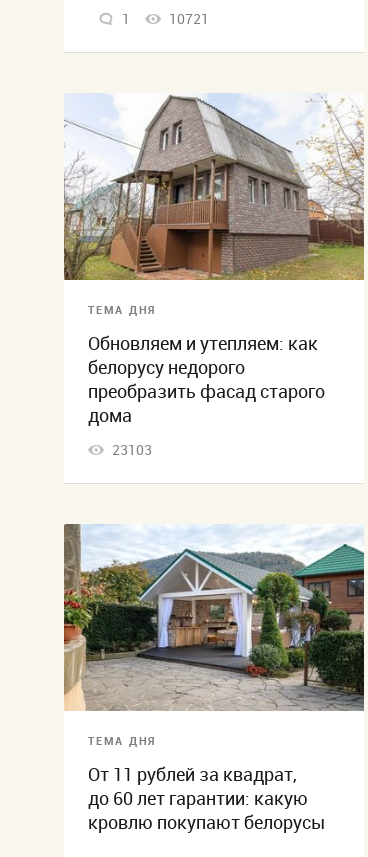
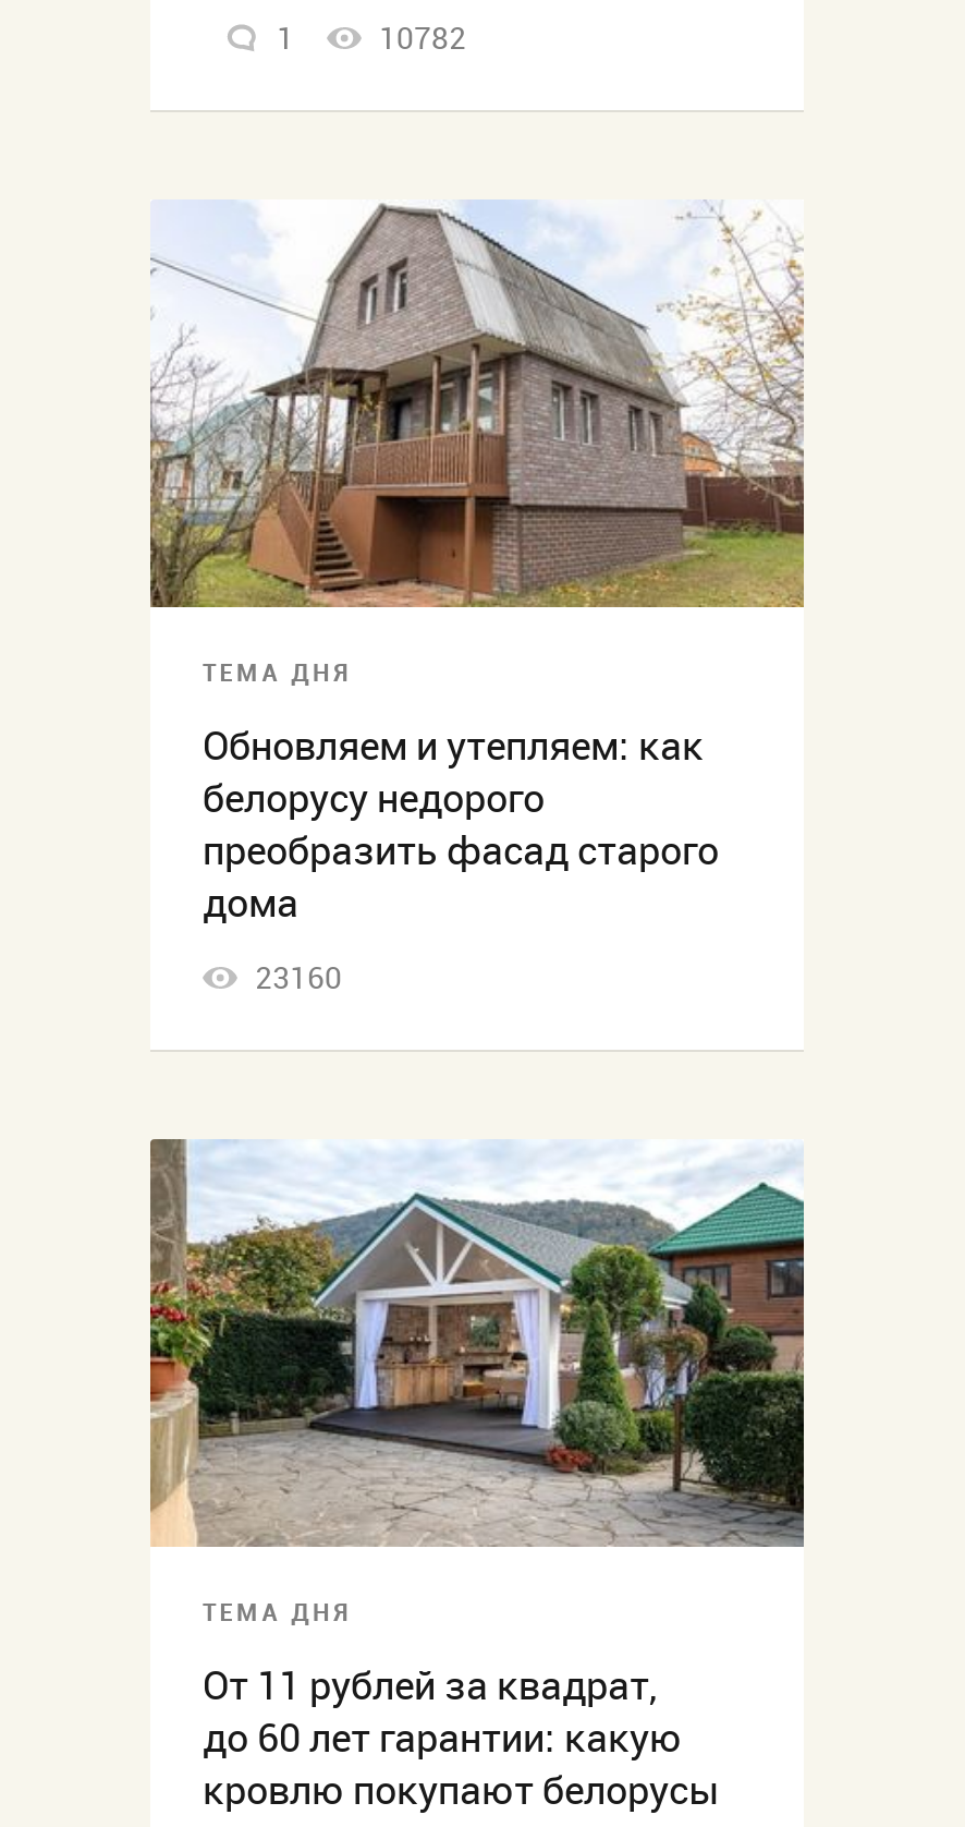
- 10721
+ 10782

- 23103
+ 23160
